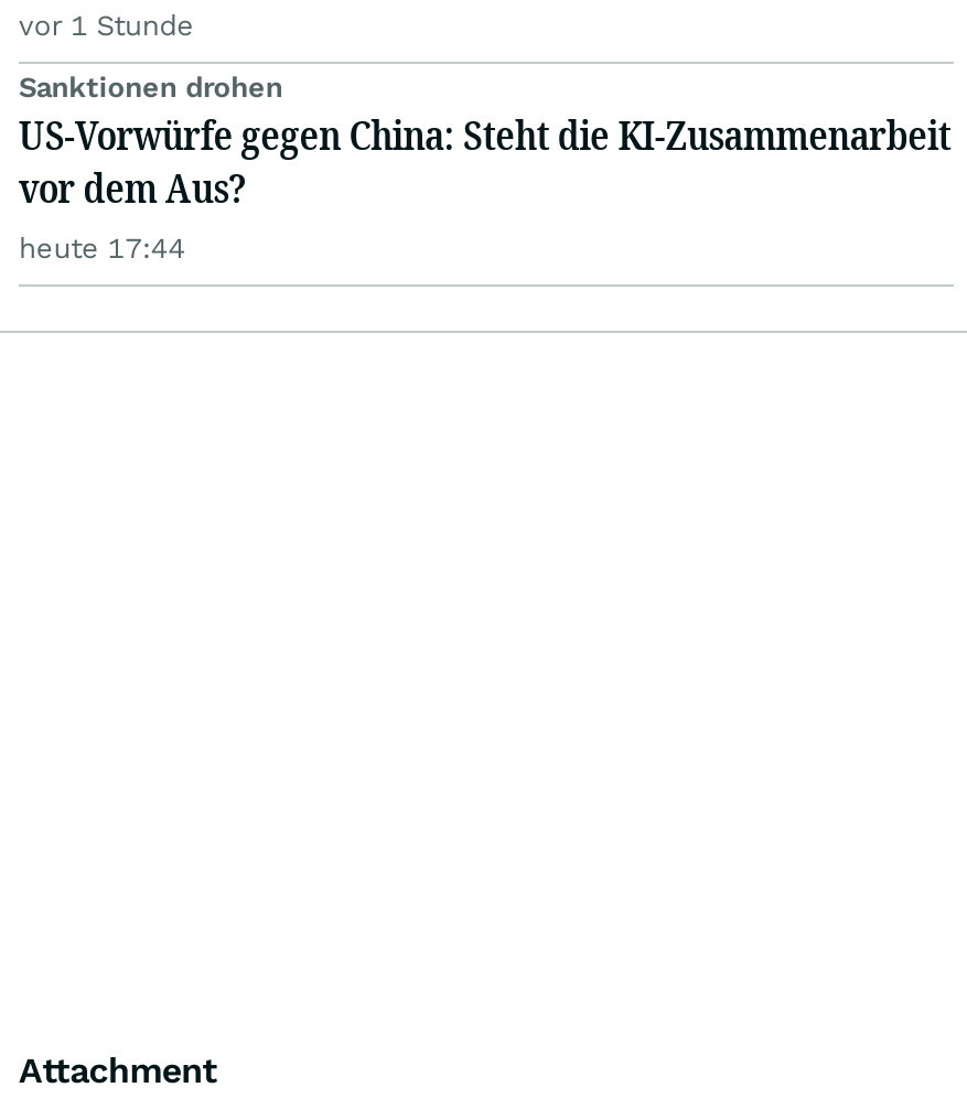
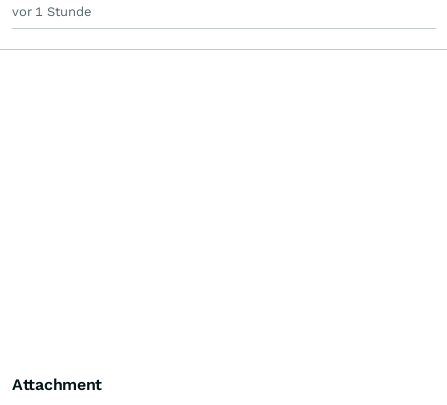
- Sanktionen drohen
- US-Vorwürfe gegen China: Steht die KI-Zusammenarbeit
- vor dem Aus?
- heute 17:44
